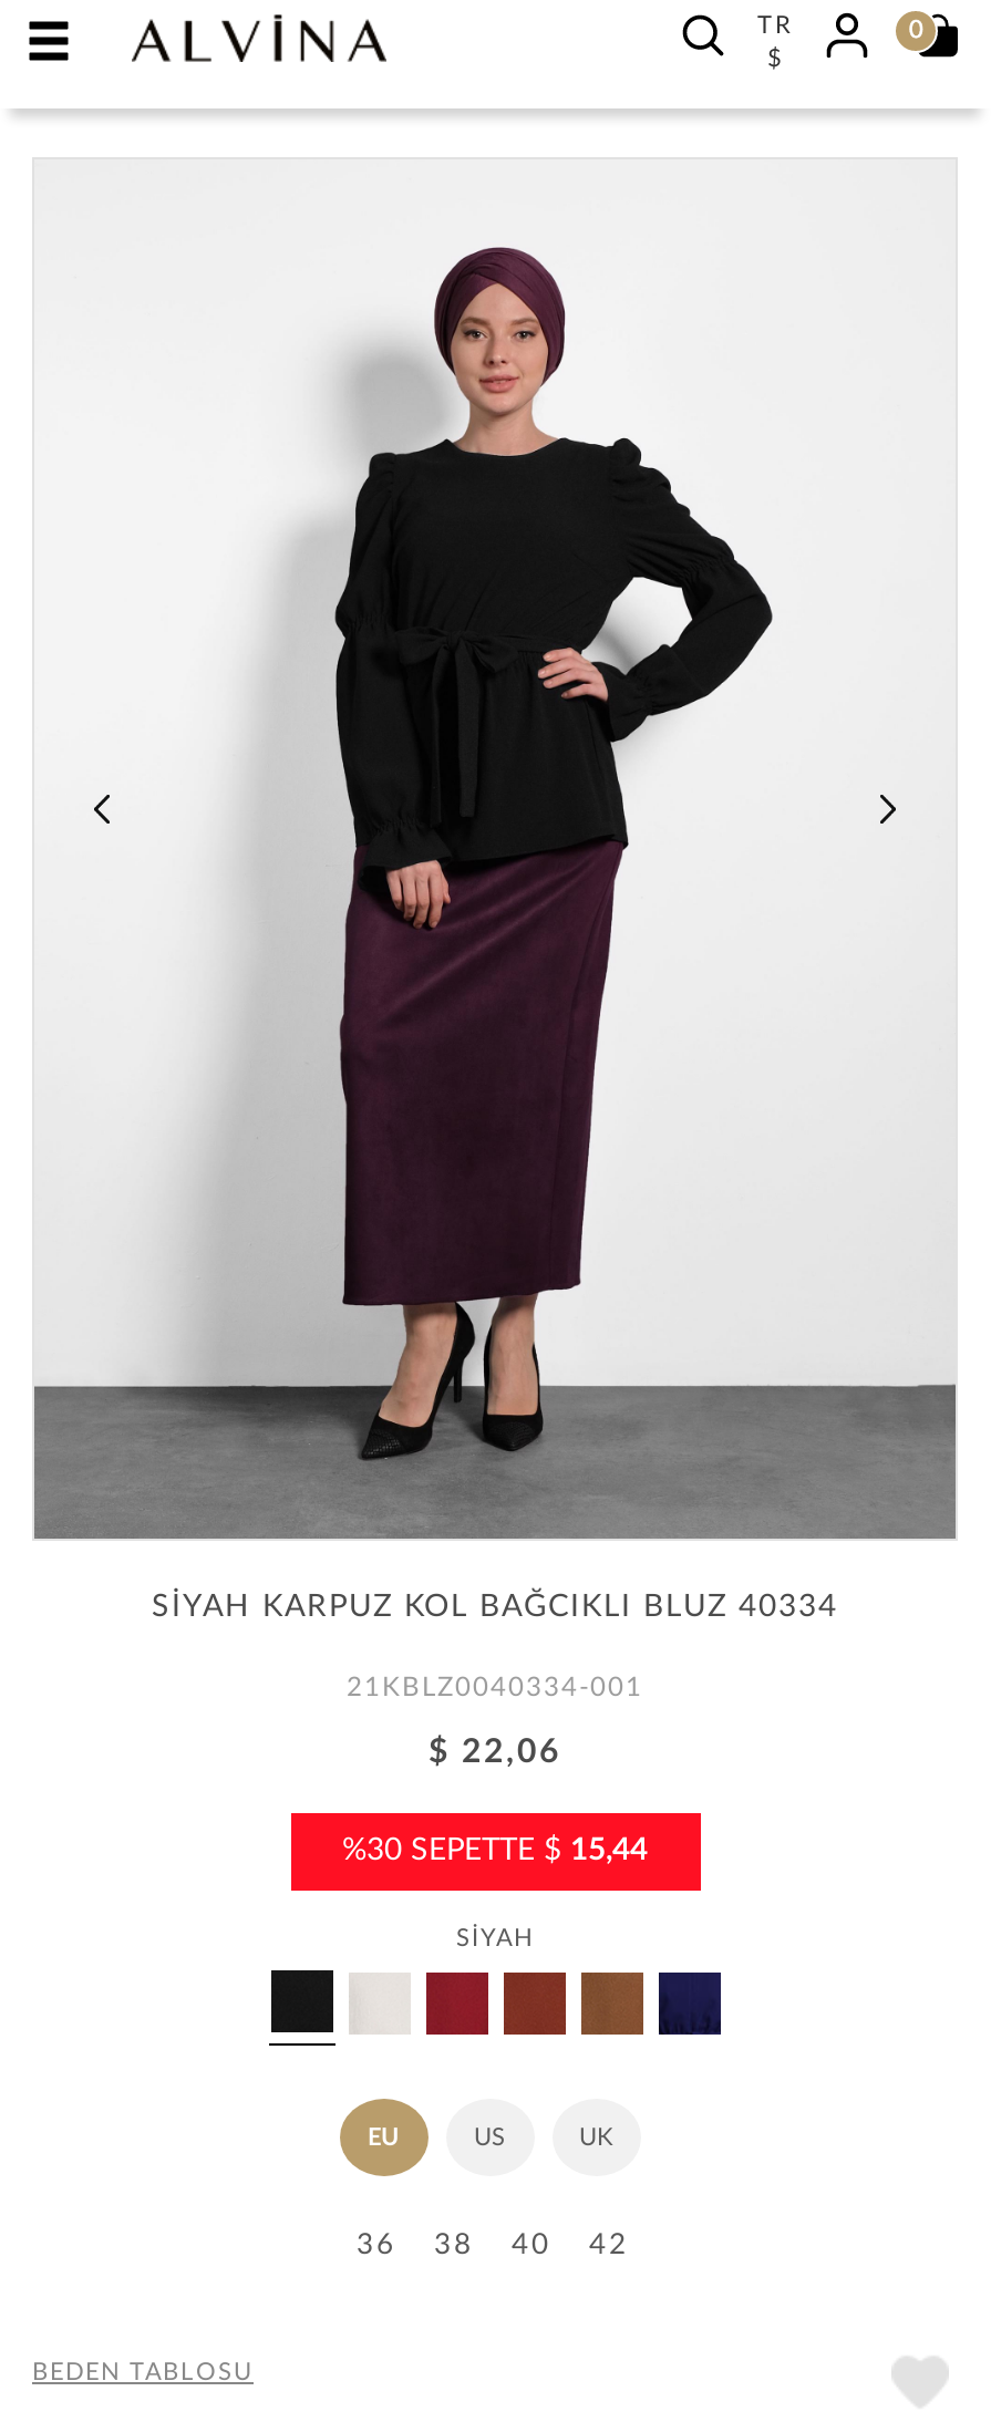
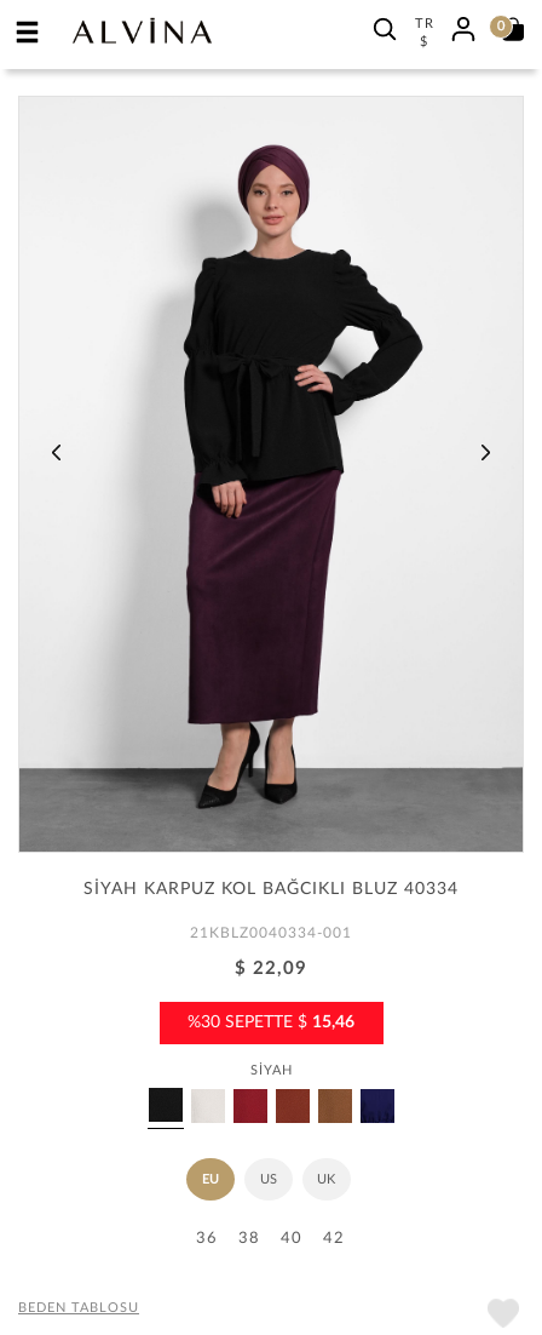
- $ 22,06
+ $ 22,09

- %30 SEPETTE $15,44
+ %30 SEPETTE $15,46
